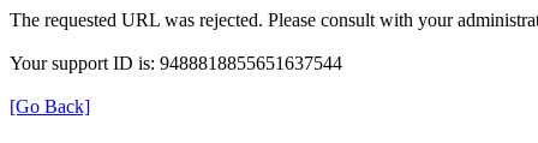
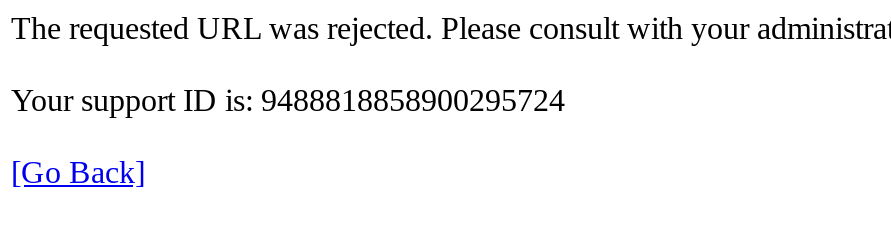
- Your support ID is: 9488818855651637544
+ Your support ID is: 9488818858900295724
